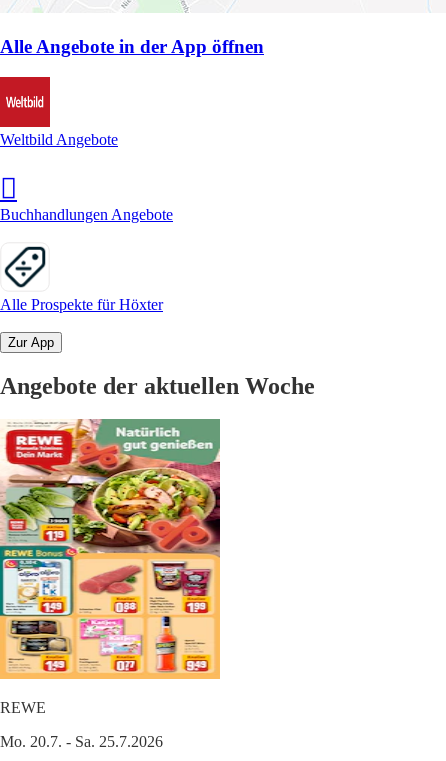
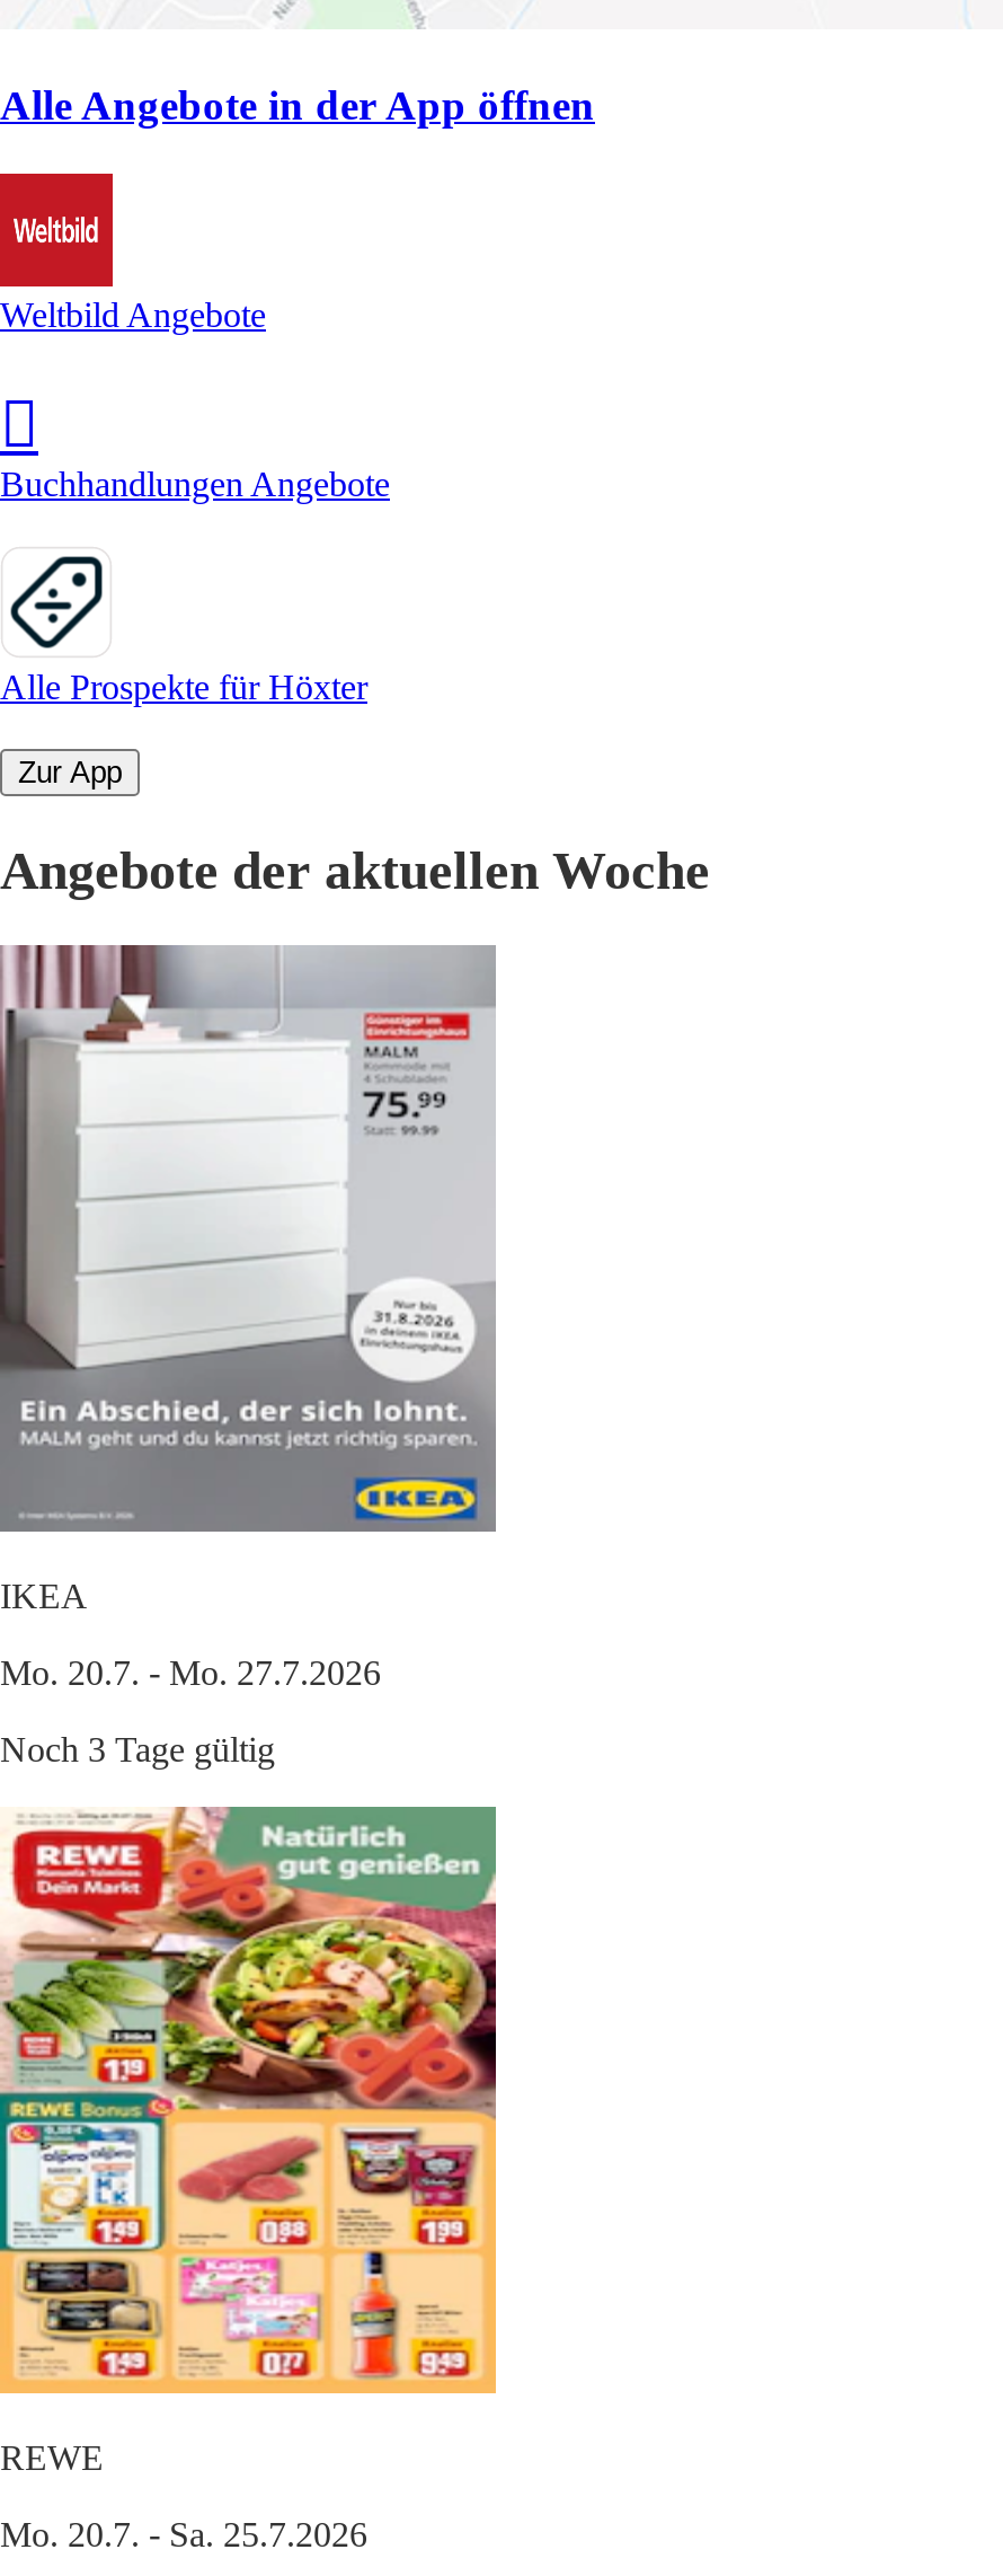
+ [image]
+ IKEA
+ Mo. 20.7. - Mo. 27.7.2026
+ Noch 3 Tage gültig
